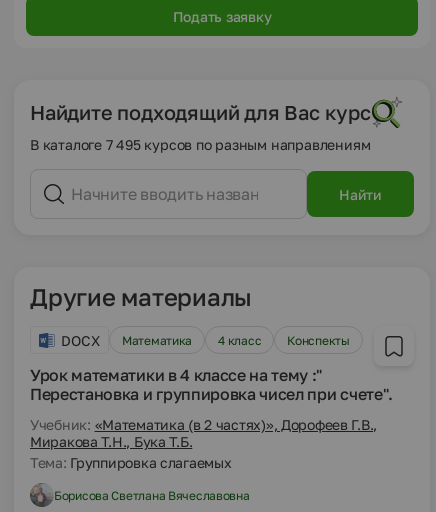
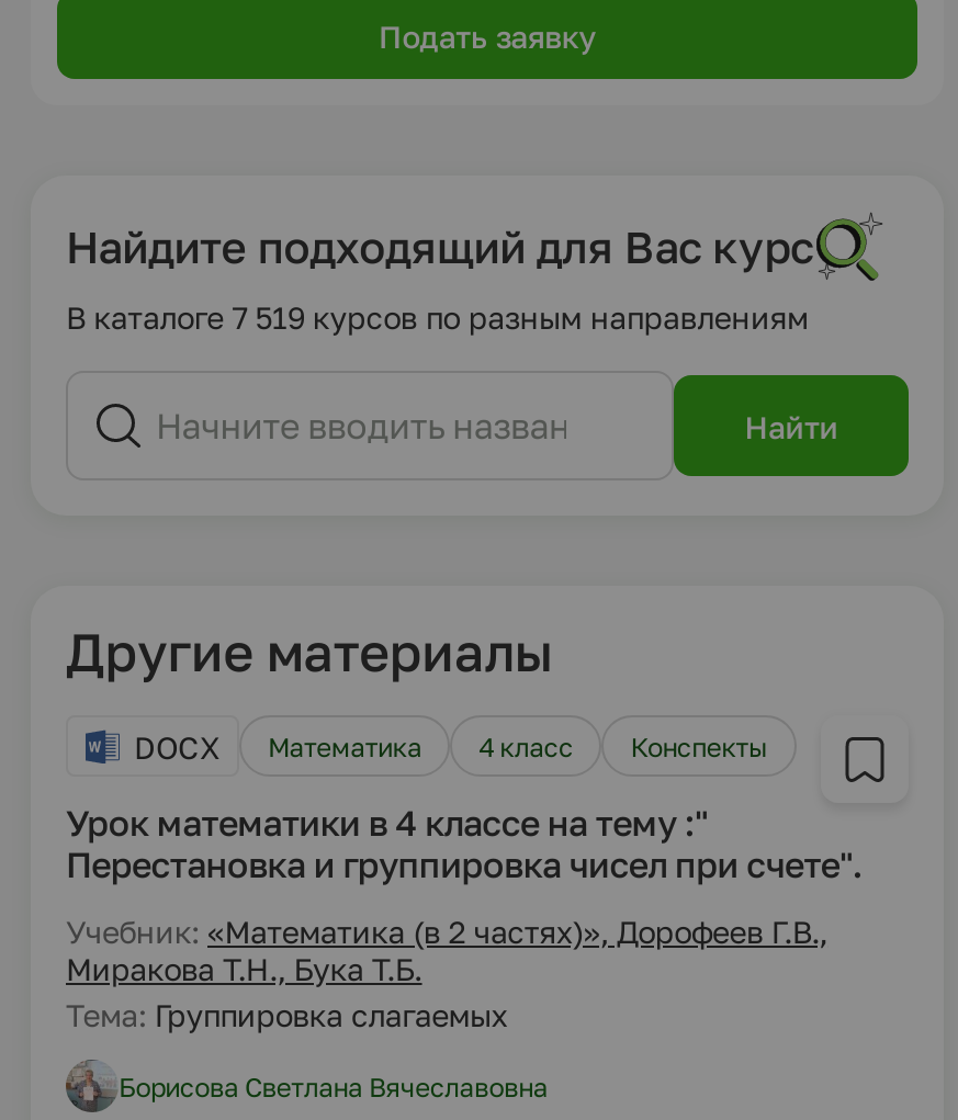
- В каталоге 7 495 курсов по разным направлениям
+ В каталоге 7 519 курсов по разным направлениям
